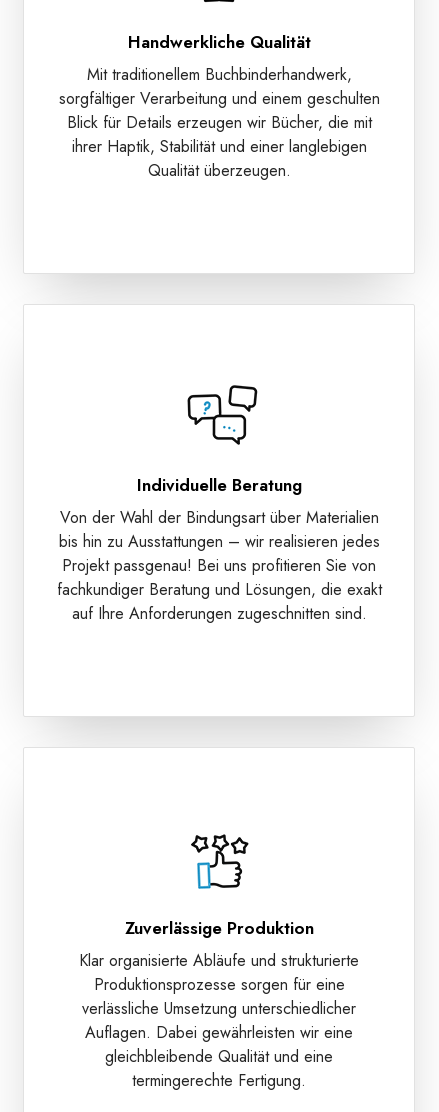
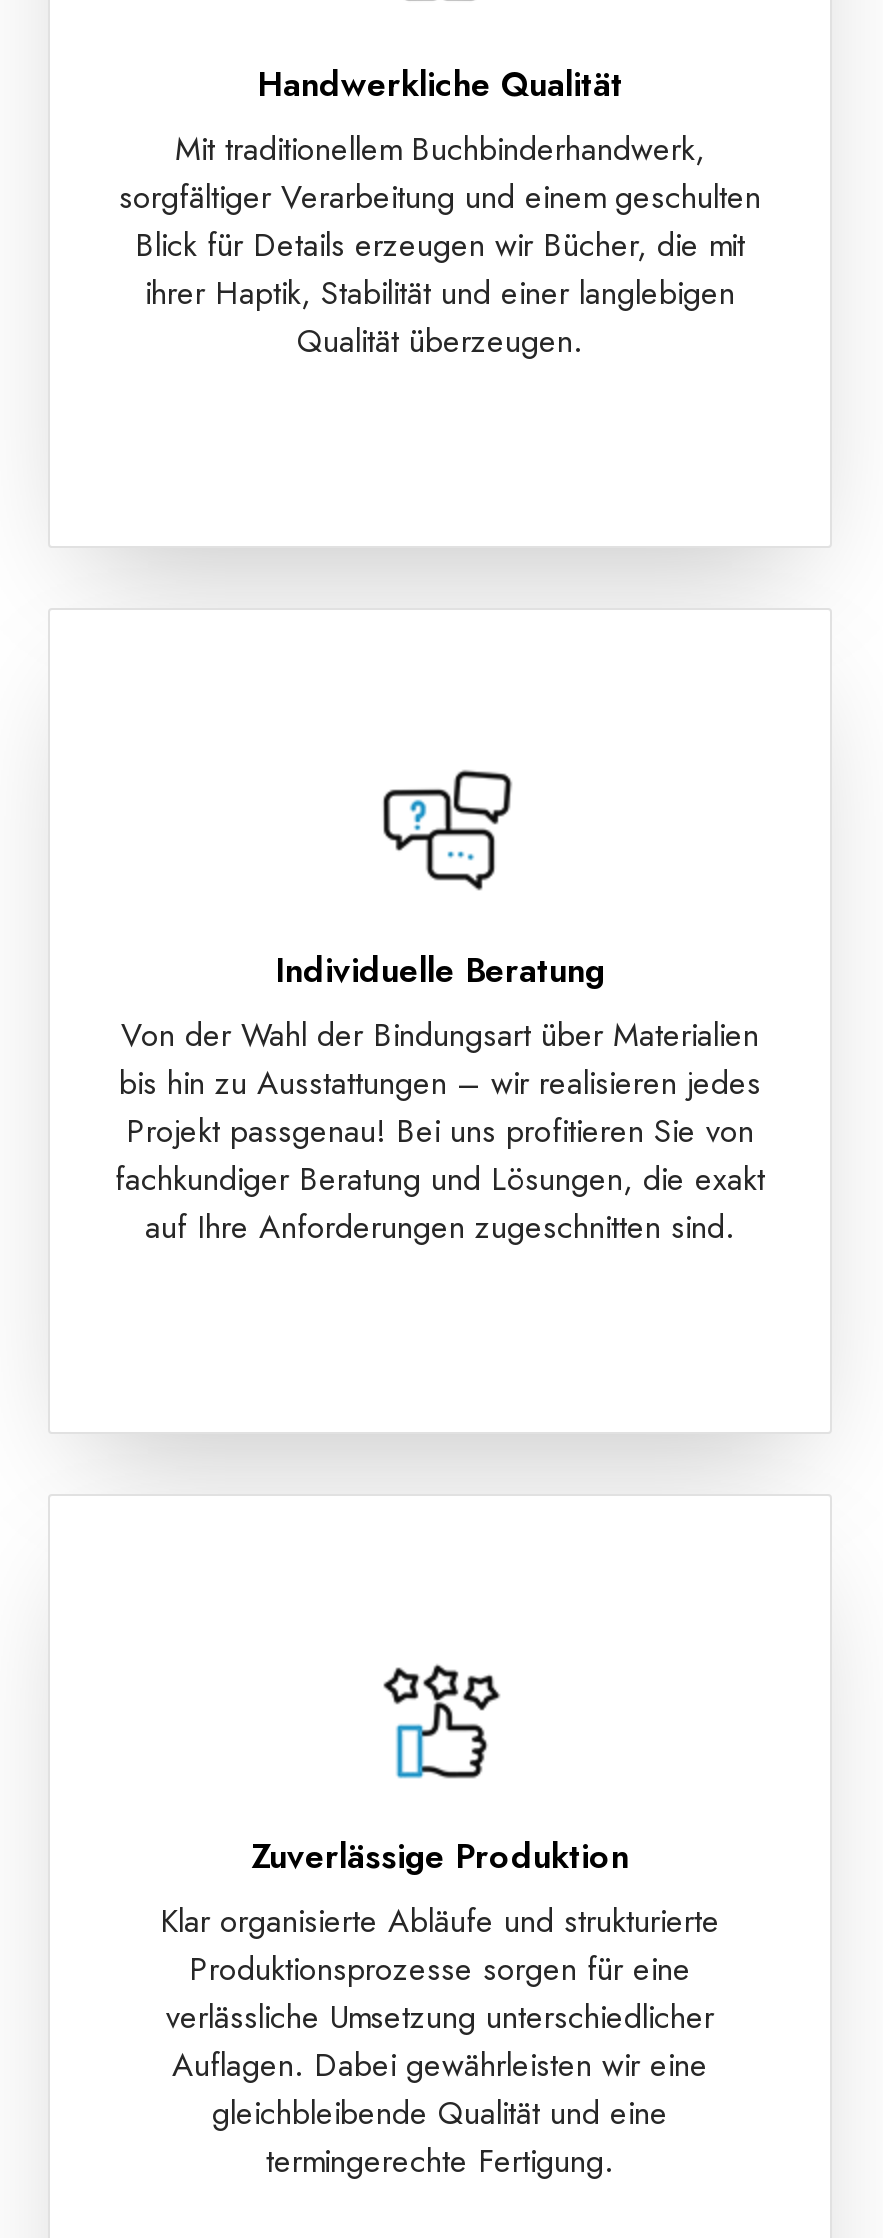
- [image]
+ [image]
